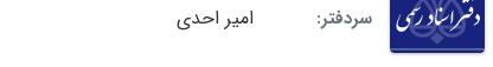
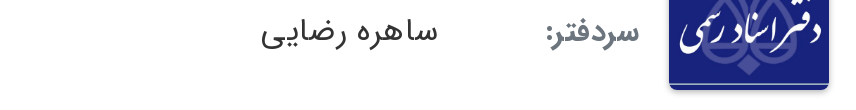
- امیر احدی
+ ساهره رضایی
